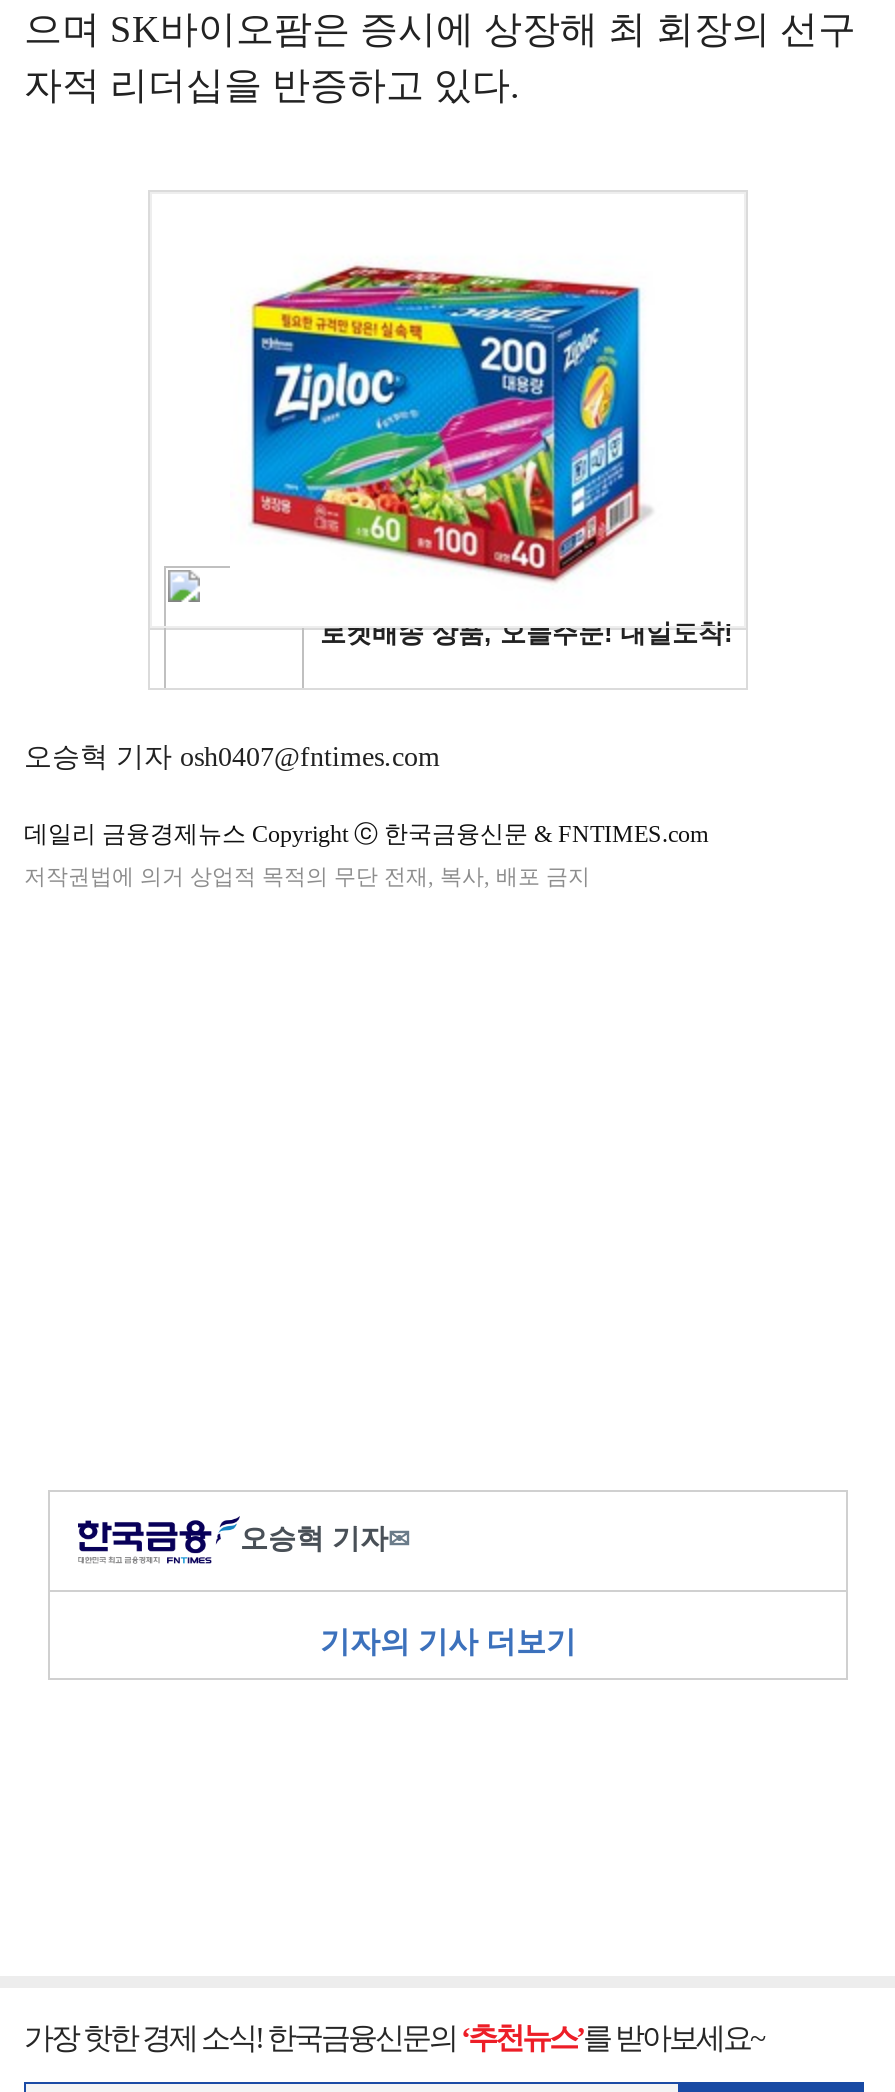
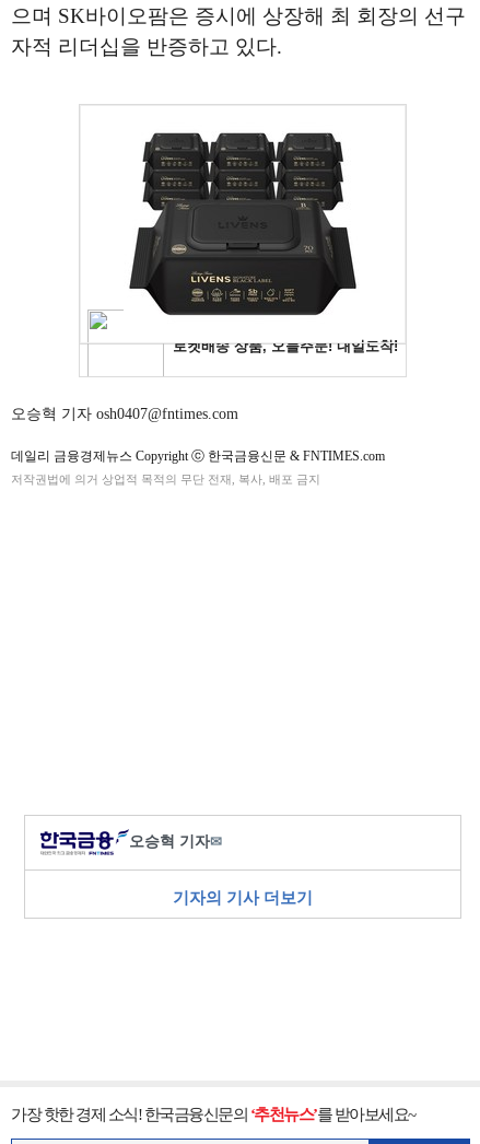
- [image]
+ [image]
